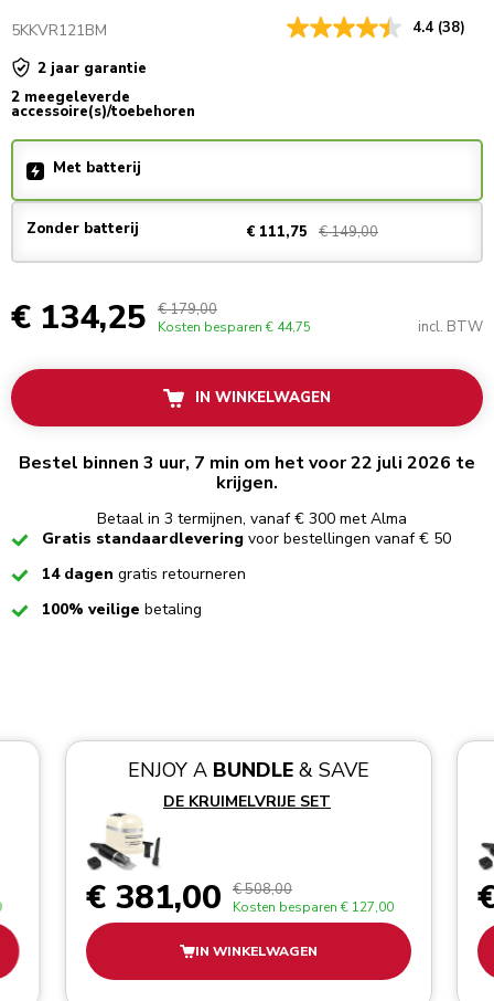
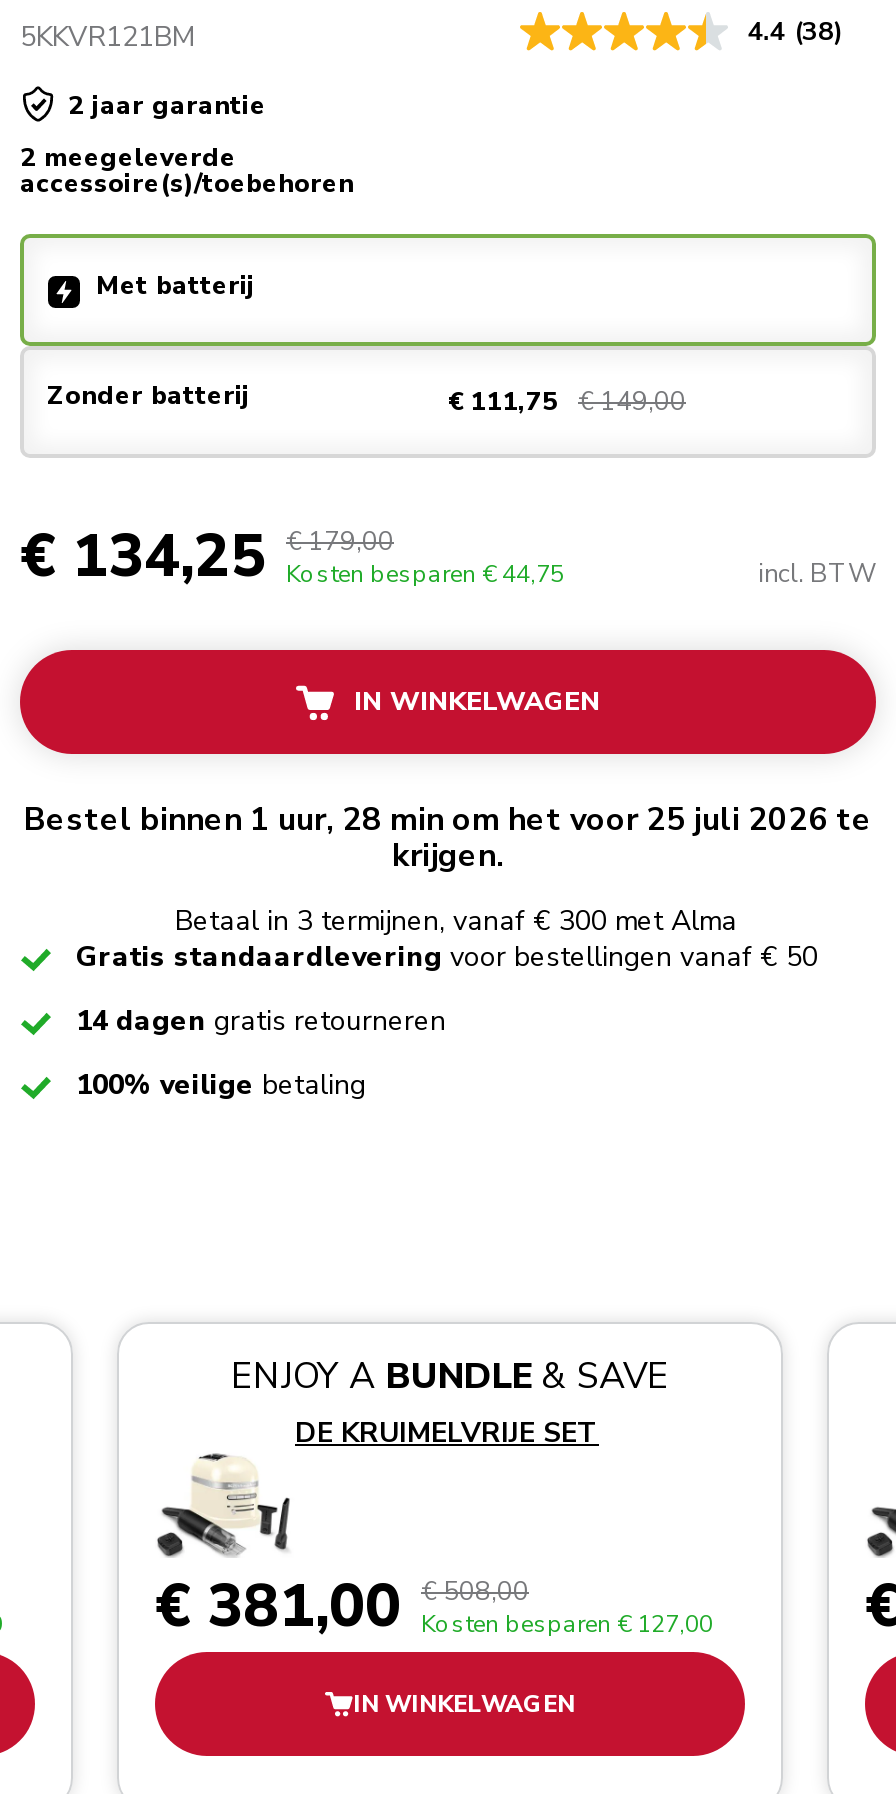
- Bestel binnen 3 uur, 7 min om het voor 22 juli 2026 te
+ Bestel binnen 1 uur, 28 min om het voor 25 juli 2026 te
